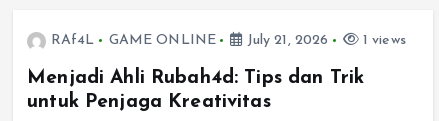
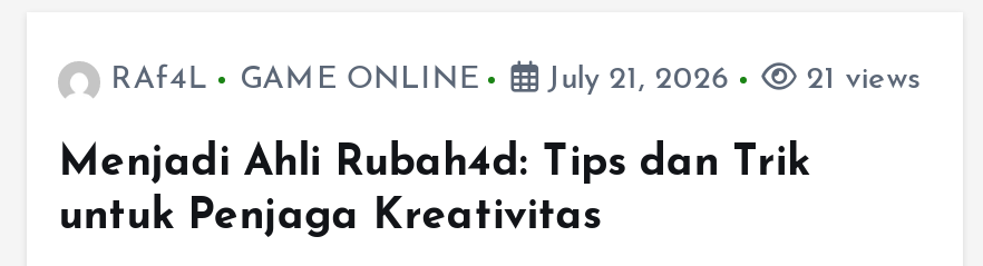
- 1 views
+ 21 views
